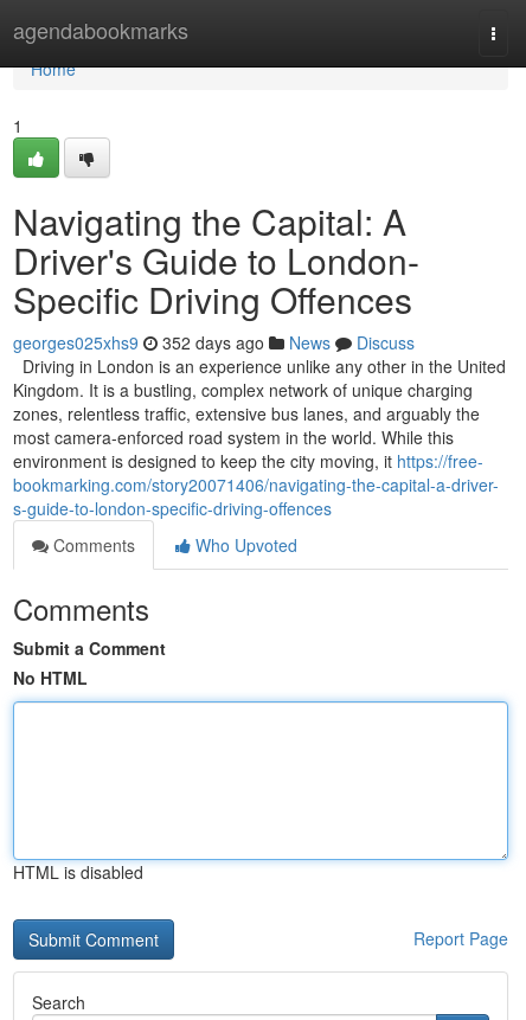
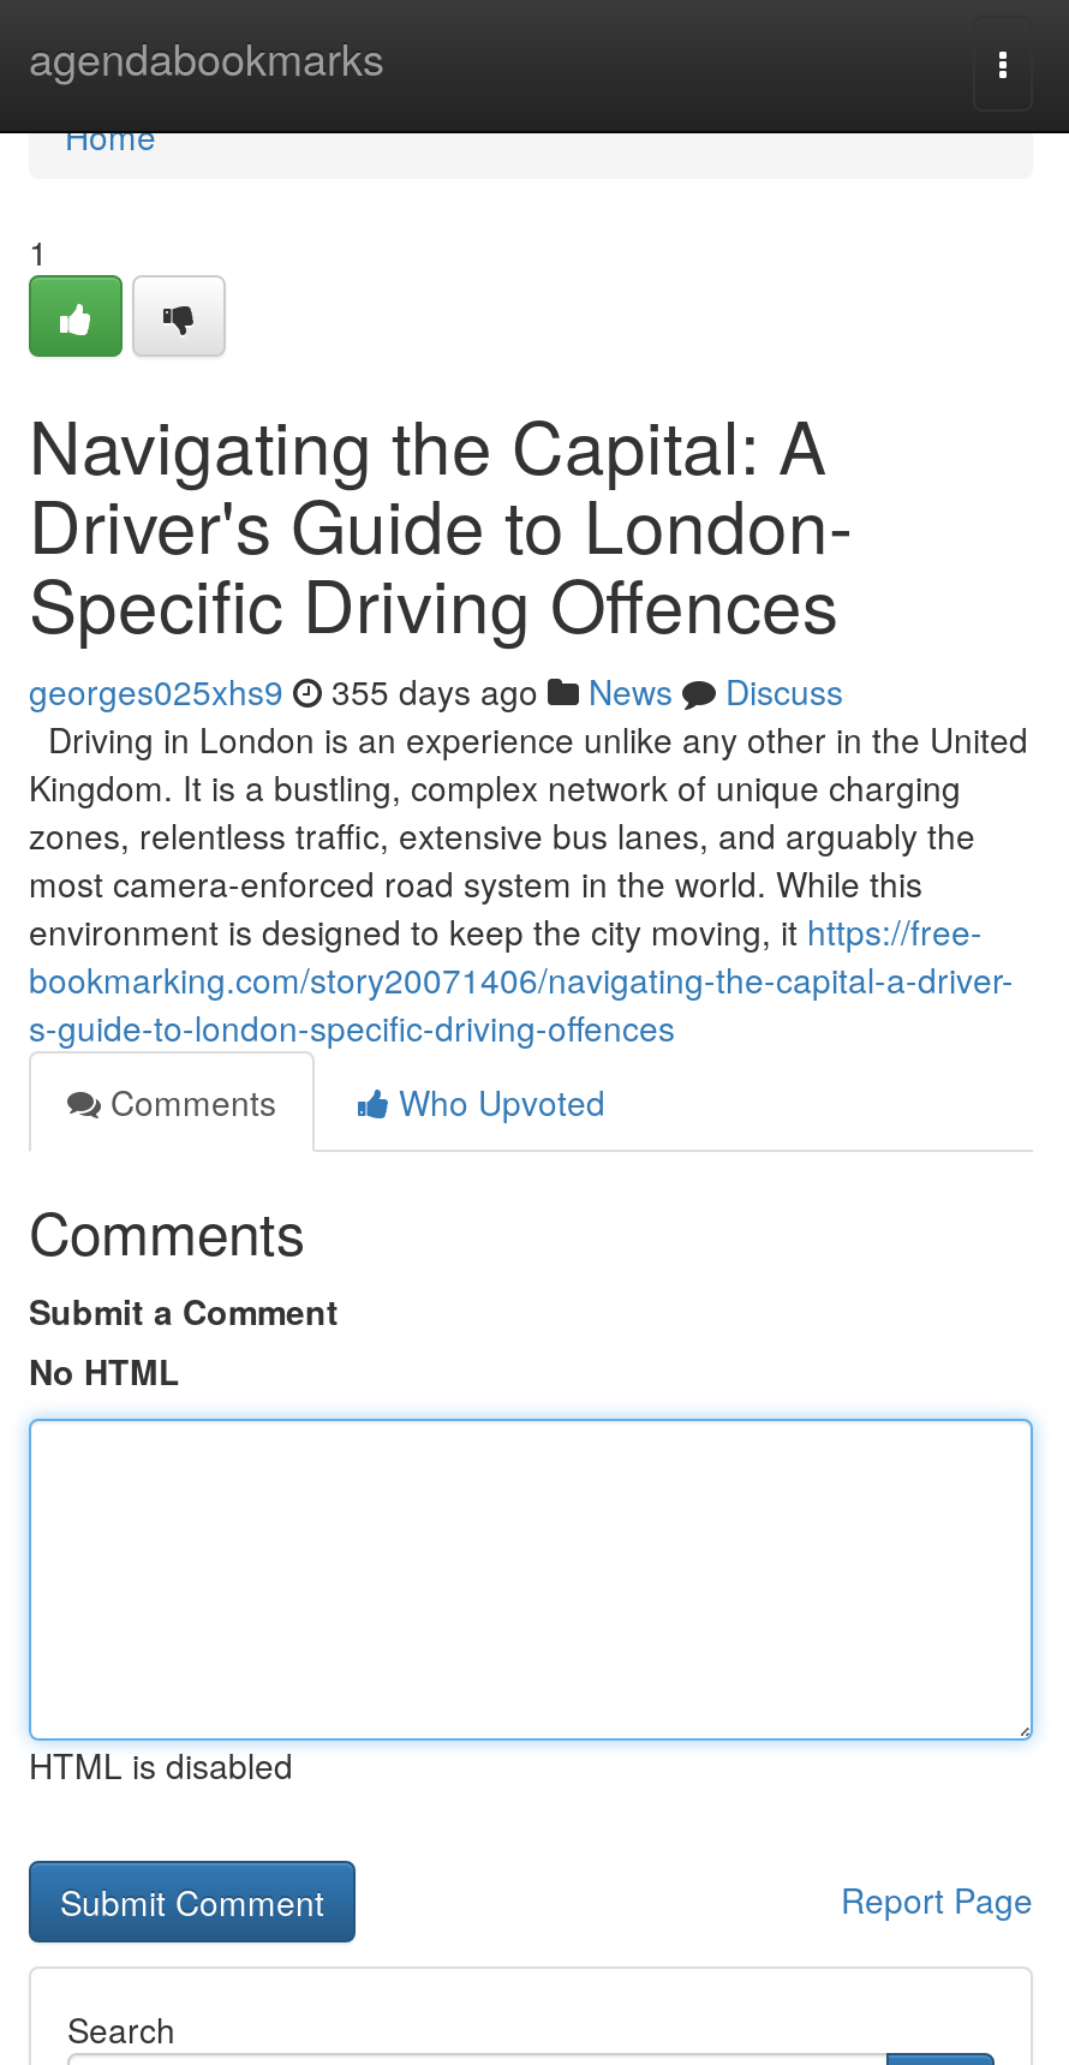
- georges025xhs9 352 days ago News Discuss
+ georges025xhs9 355 days ago News Discuss
